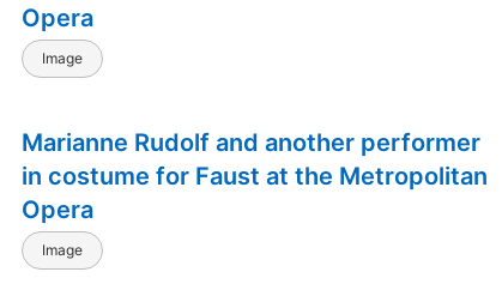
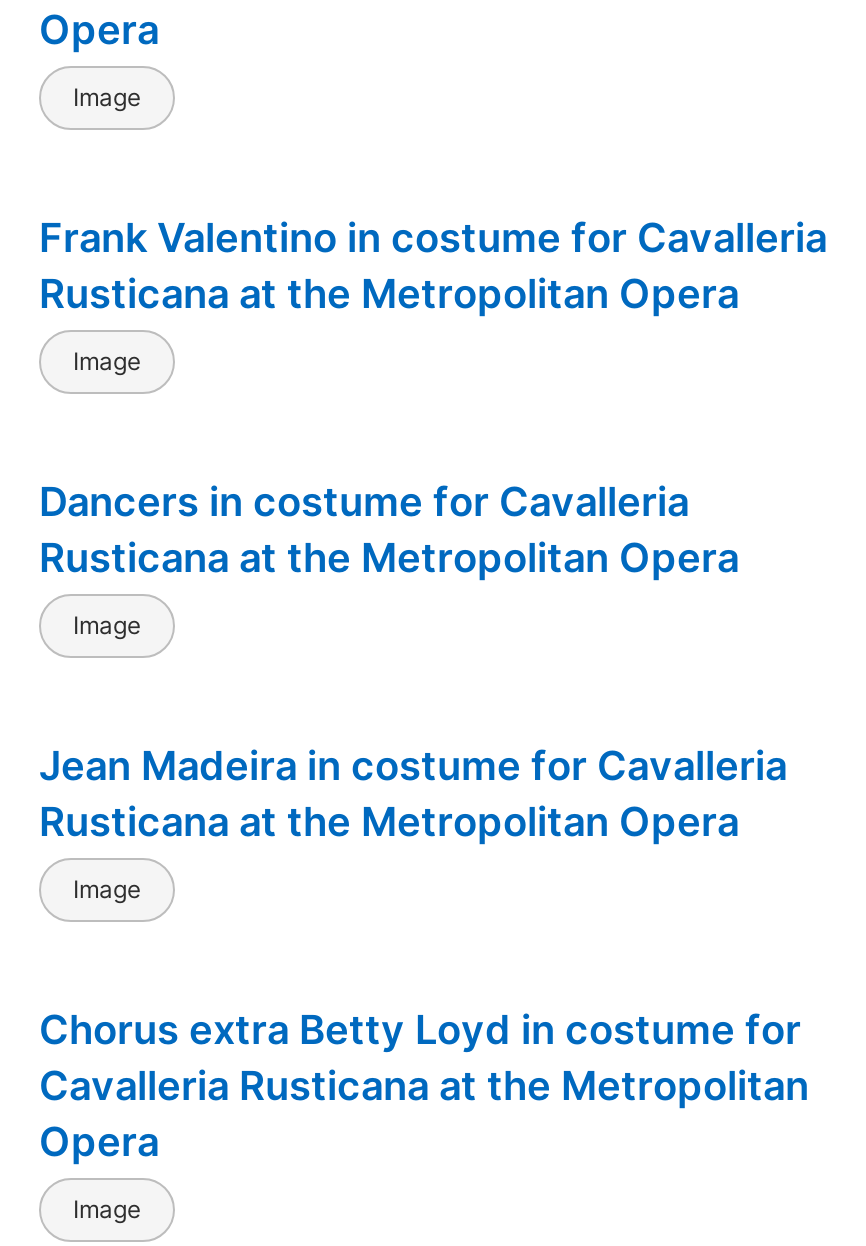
- Marianne Rudolf and another performer
- in costume for Faust at the Metropolitan
+ Frank Valentino in costume for Cavalleria
+ Rusticana at the Metropolitan Opera
+ Image
+ Dancers in costume for Cavalleria
+ Rusticana at the Metropolitan Opera
+ Image
+ Jean Madeira in costume for Cavalleria
+ Rusticana at the Metropolitan Opera
+ Image
+ Chorus extra Betty Loyd in costume for
+ Cavalleria Rusticana at the Metropolitan
